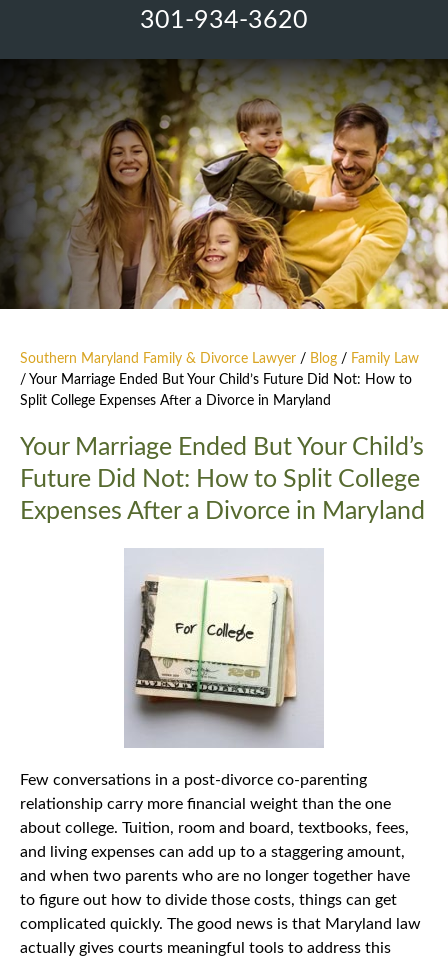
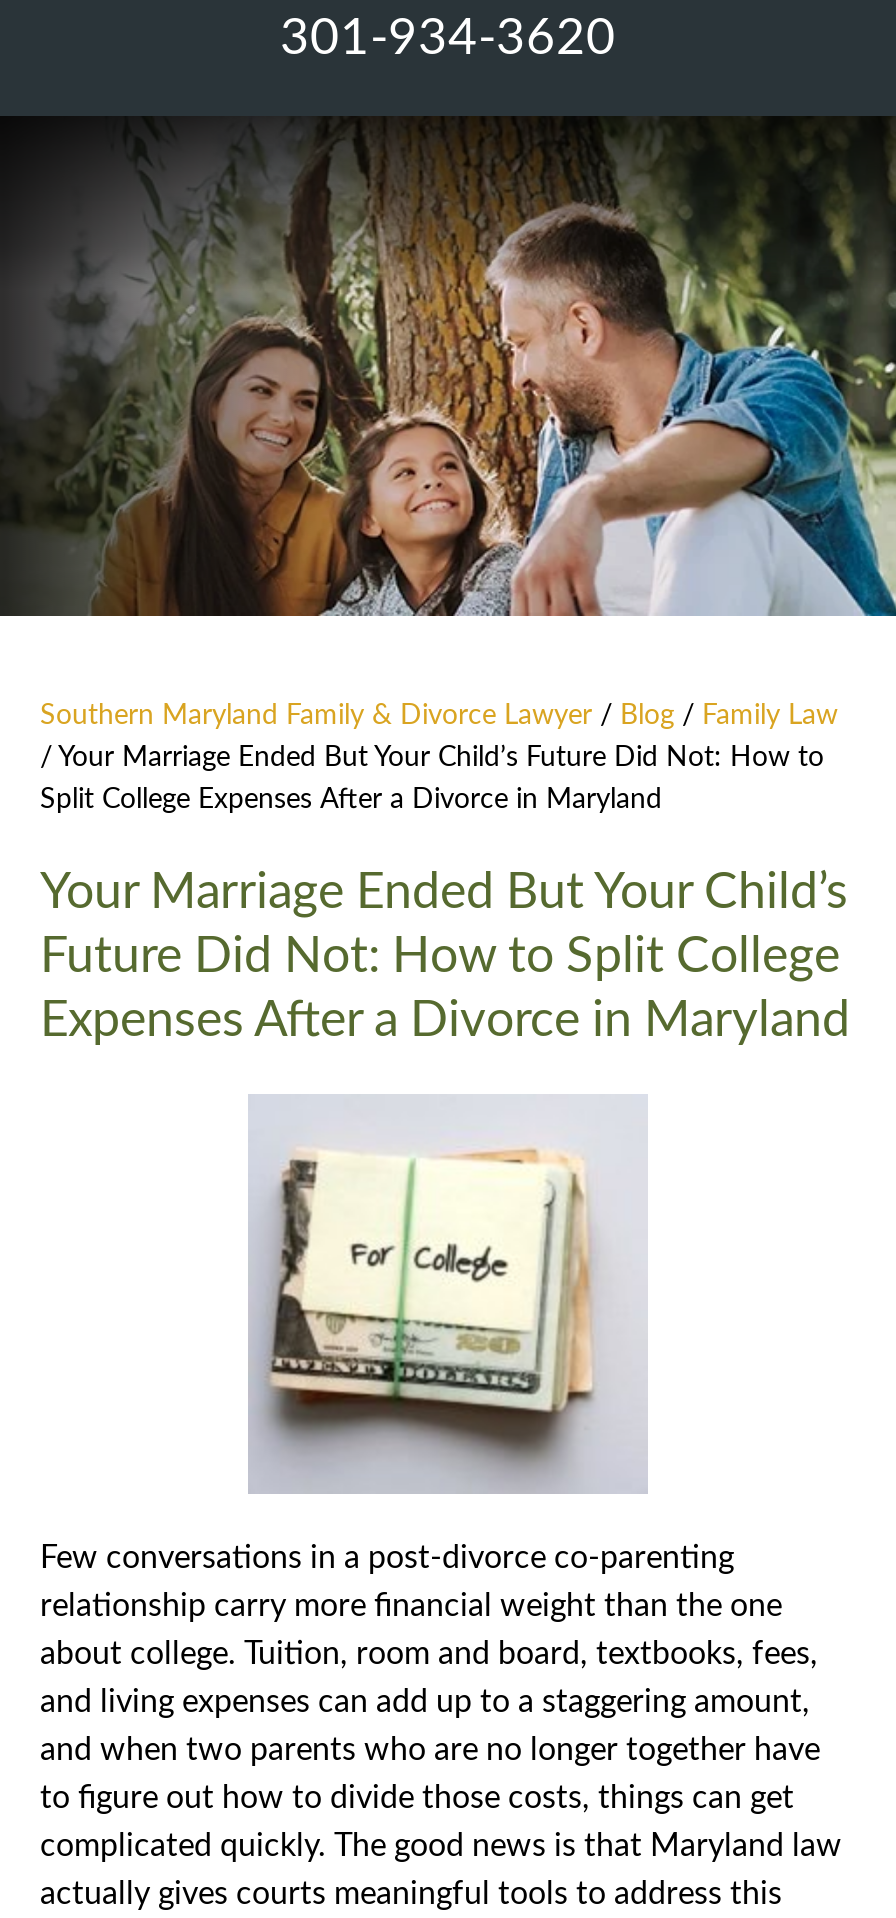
- [image]
+ [image]
